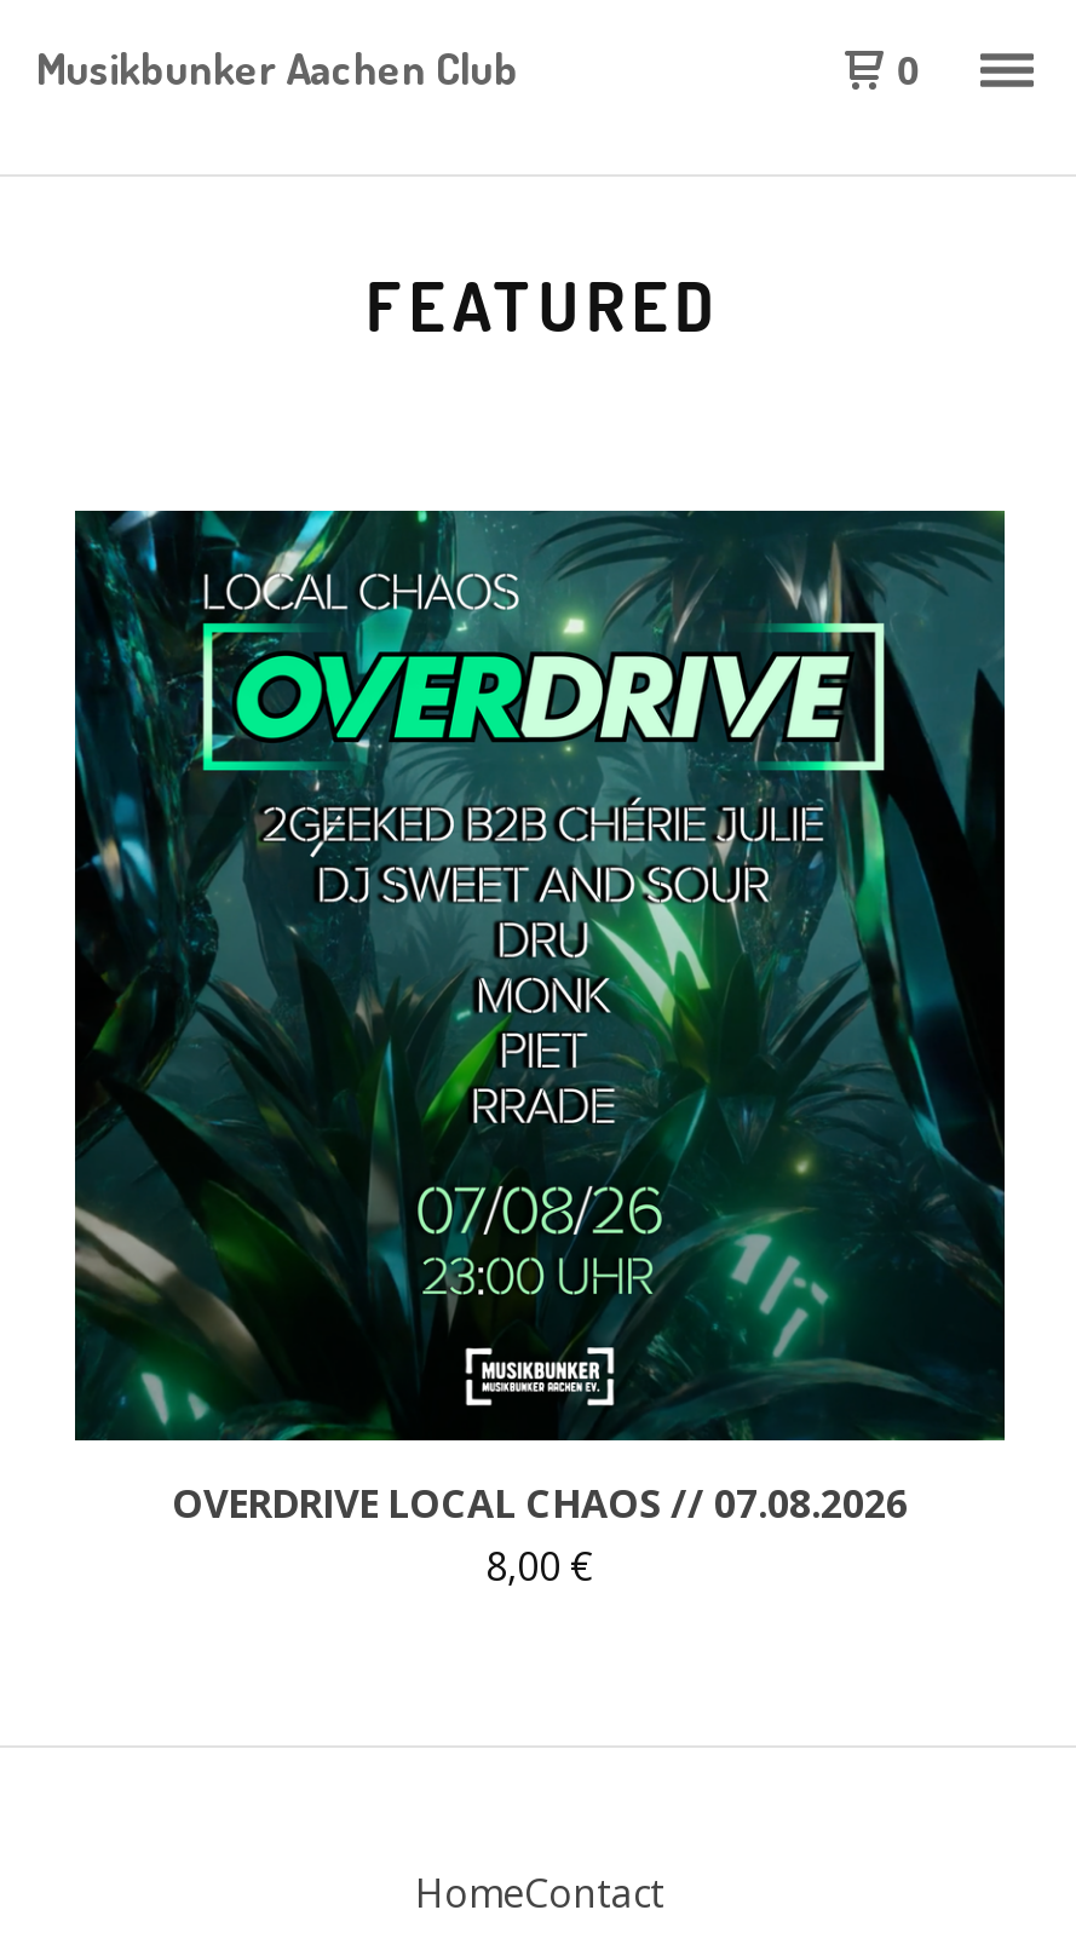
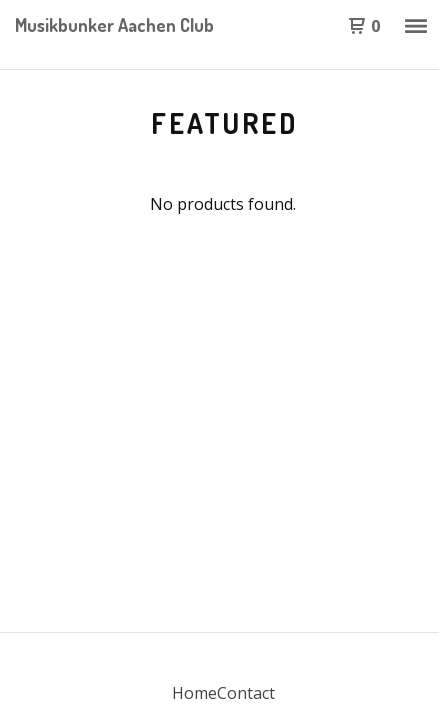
- [image]

- OVERDRIVE LOCAL CHAOS // 07.08.2026
- 8,00 €
+ No products found.
